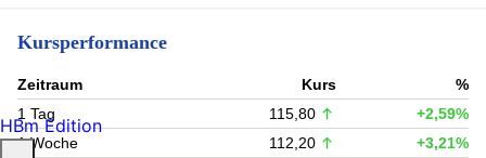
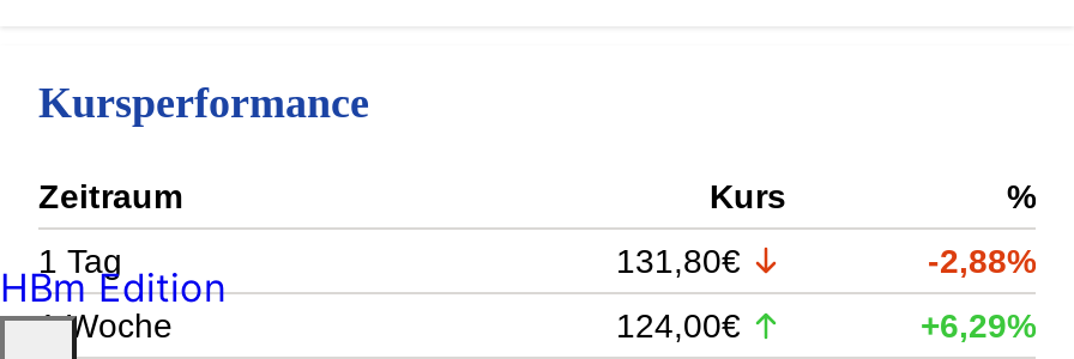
- 115,80
+ 131,80€

- +2,59%
+ -2,88%

- 112,20
+ 124,00€

- +3,21%
+ +6,29%
